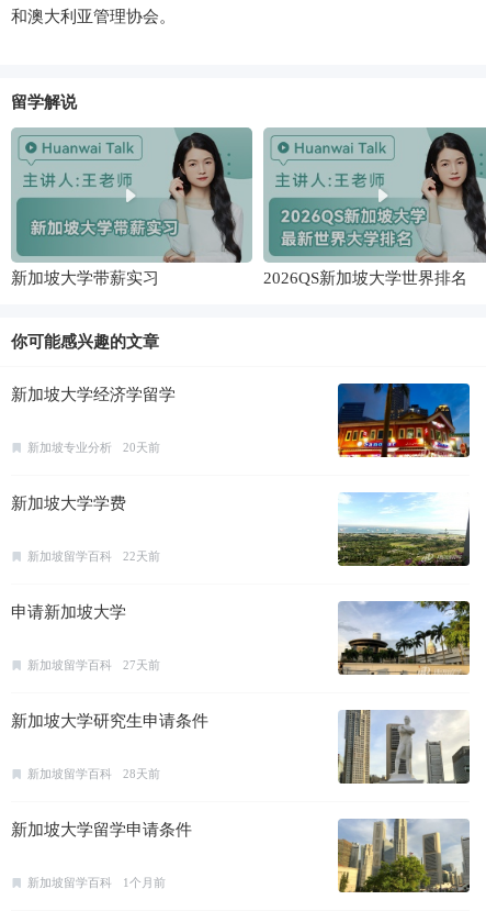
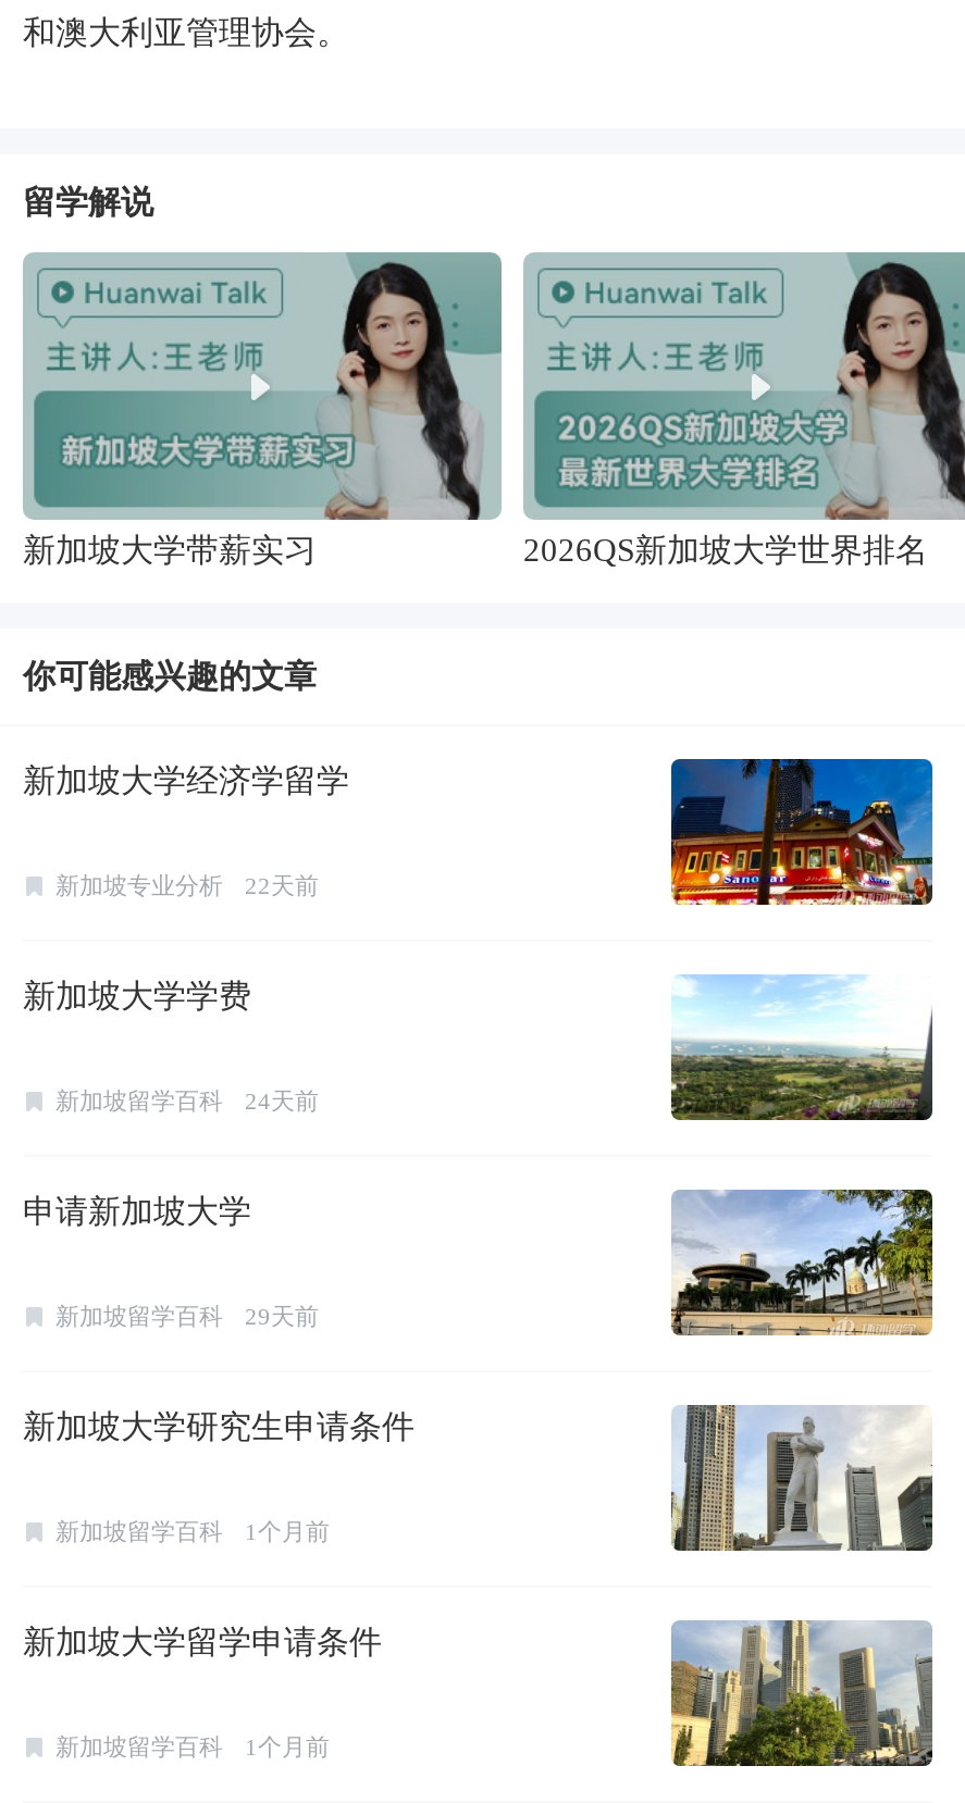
- 新加坡专业分析 20天前
+ 新加坡专业分析 22天前

- 新加坡留学百科 22天前
+ 新加坡留学百科 24天前

- 新加坡留学百科 27天前
+ 新加坡留学百科 29天前

- 新加坡留学百科 28天前
+ 新加坡留学百科 1个月前
